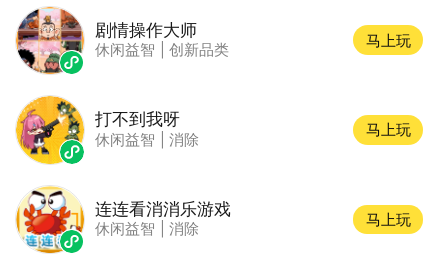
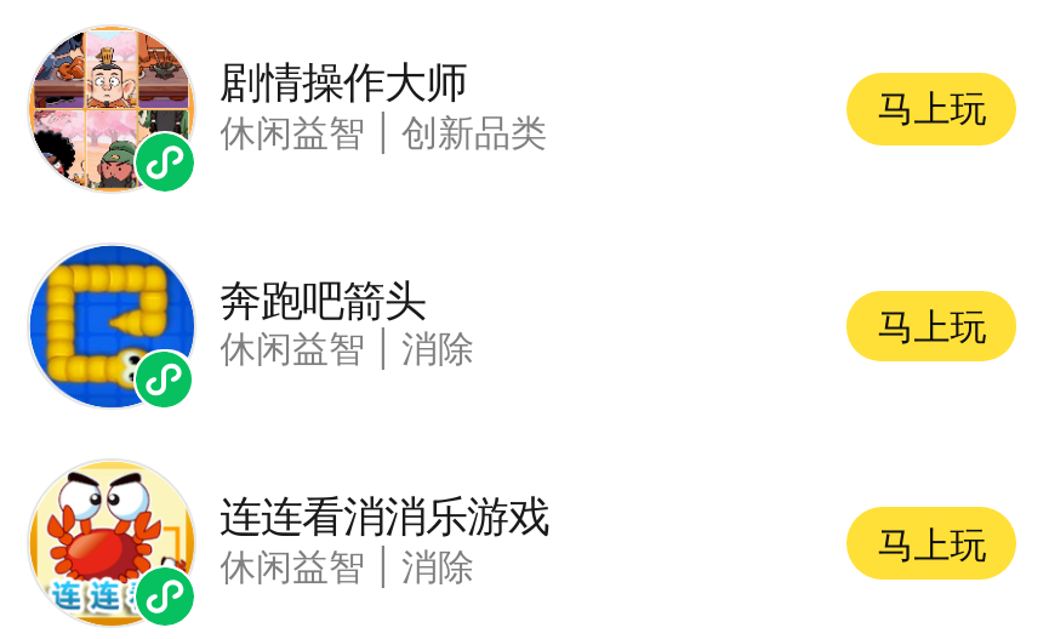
- [image]
- 打不到我呀
+ [image]
+ 奔跑吧箭头
